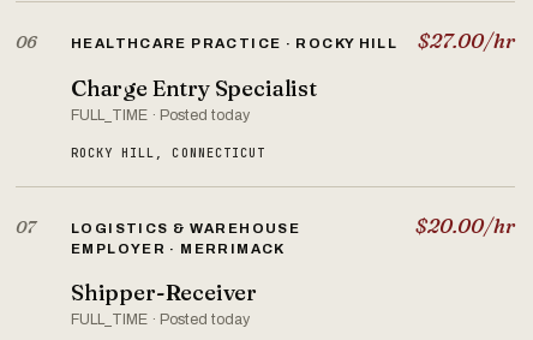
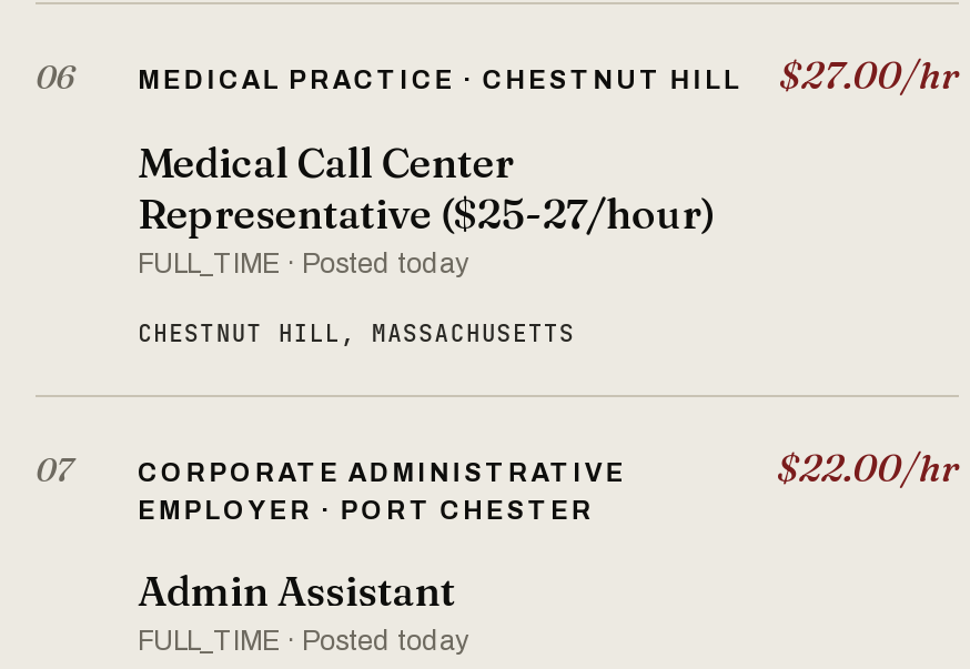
- HEALTHCARE PRACTICE · ROCKY HILL
+ MEDICAL PRACTICE · CHESTNUT HILL

- Charge Entry Specialist
+ Medical Call Center
+ Representative ($25-27/hour)

- ROCKY HILL, CONNECTICUT
+ CHESTNUT HILL, MASSACHUSETTS

- $20.00/hr
+ $22.00/hr

- LOGISTICS & WAREHOUSE
- EMPLOYER · MERRIMACK
+ CORPORATE ADMINISTRATIVE
+ EMPLOYER · PORT CHESTER

- Shipper-Receiver
+ Admin Assistant
